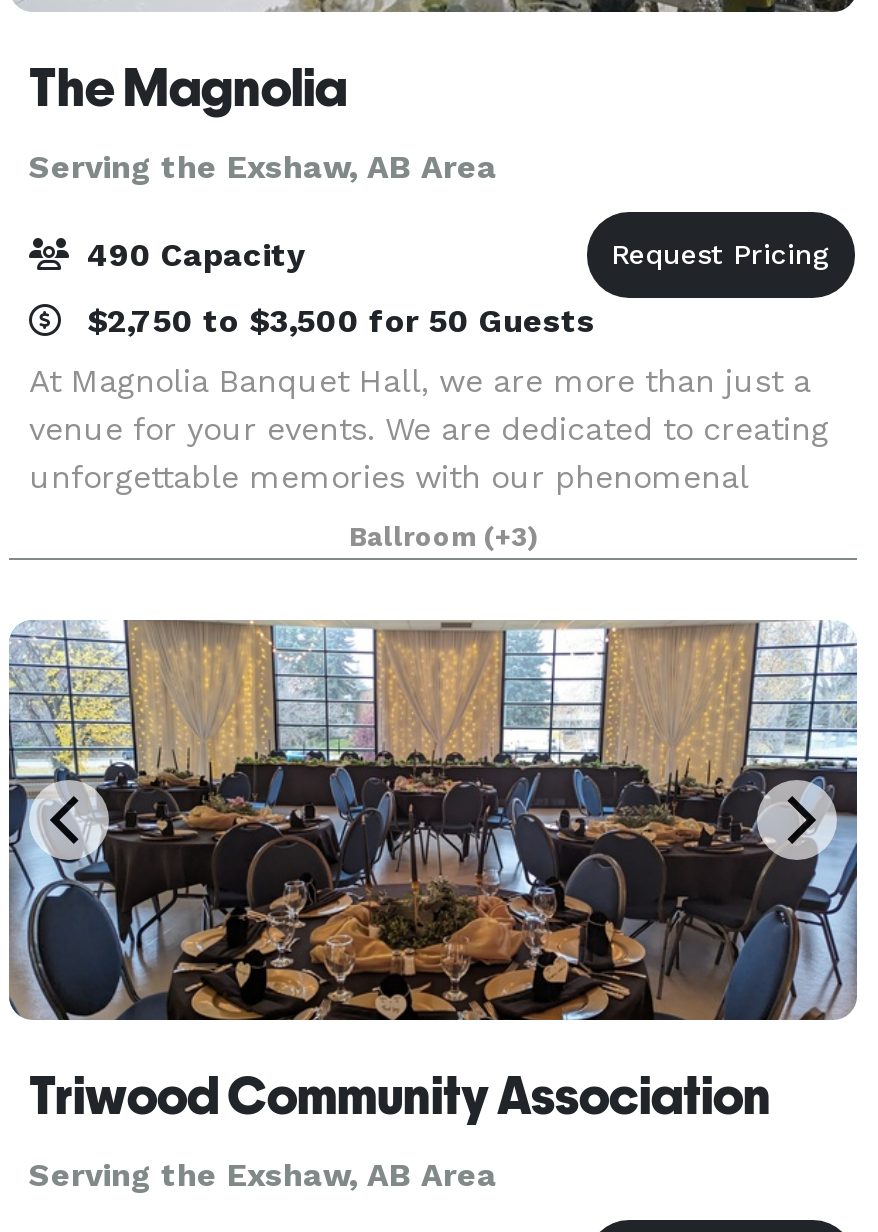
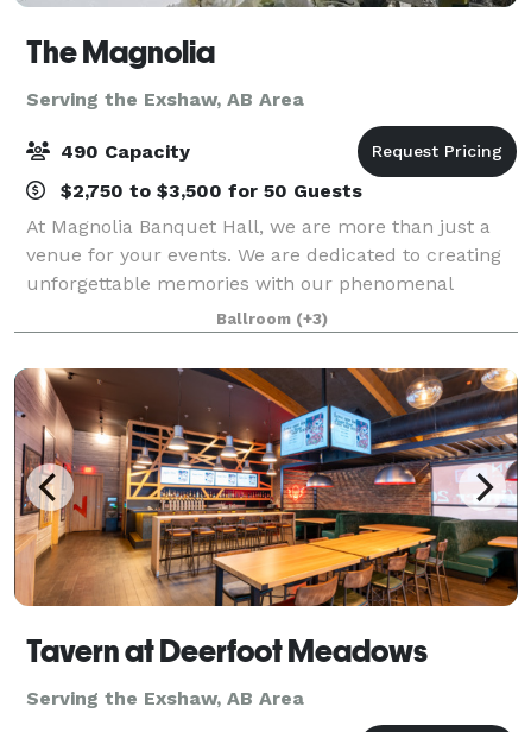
- [image]
- Triwood Community Association
+ [image]
+ Tavern at Deerfoot Meadows
